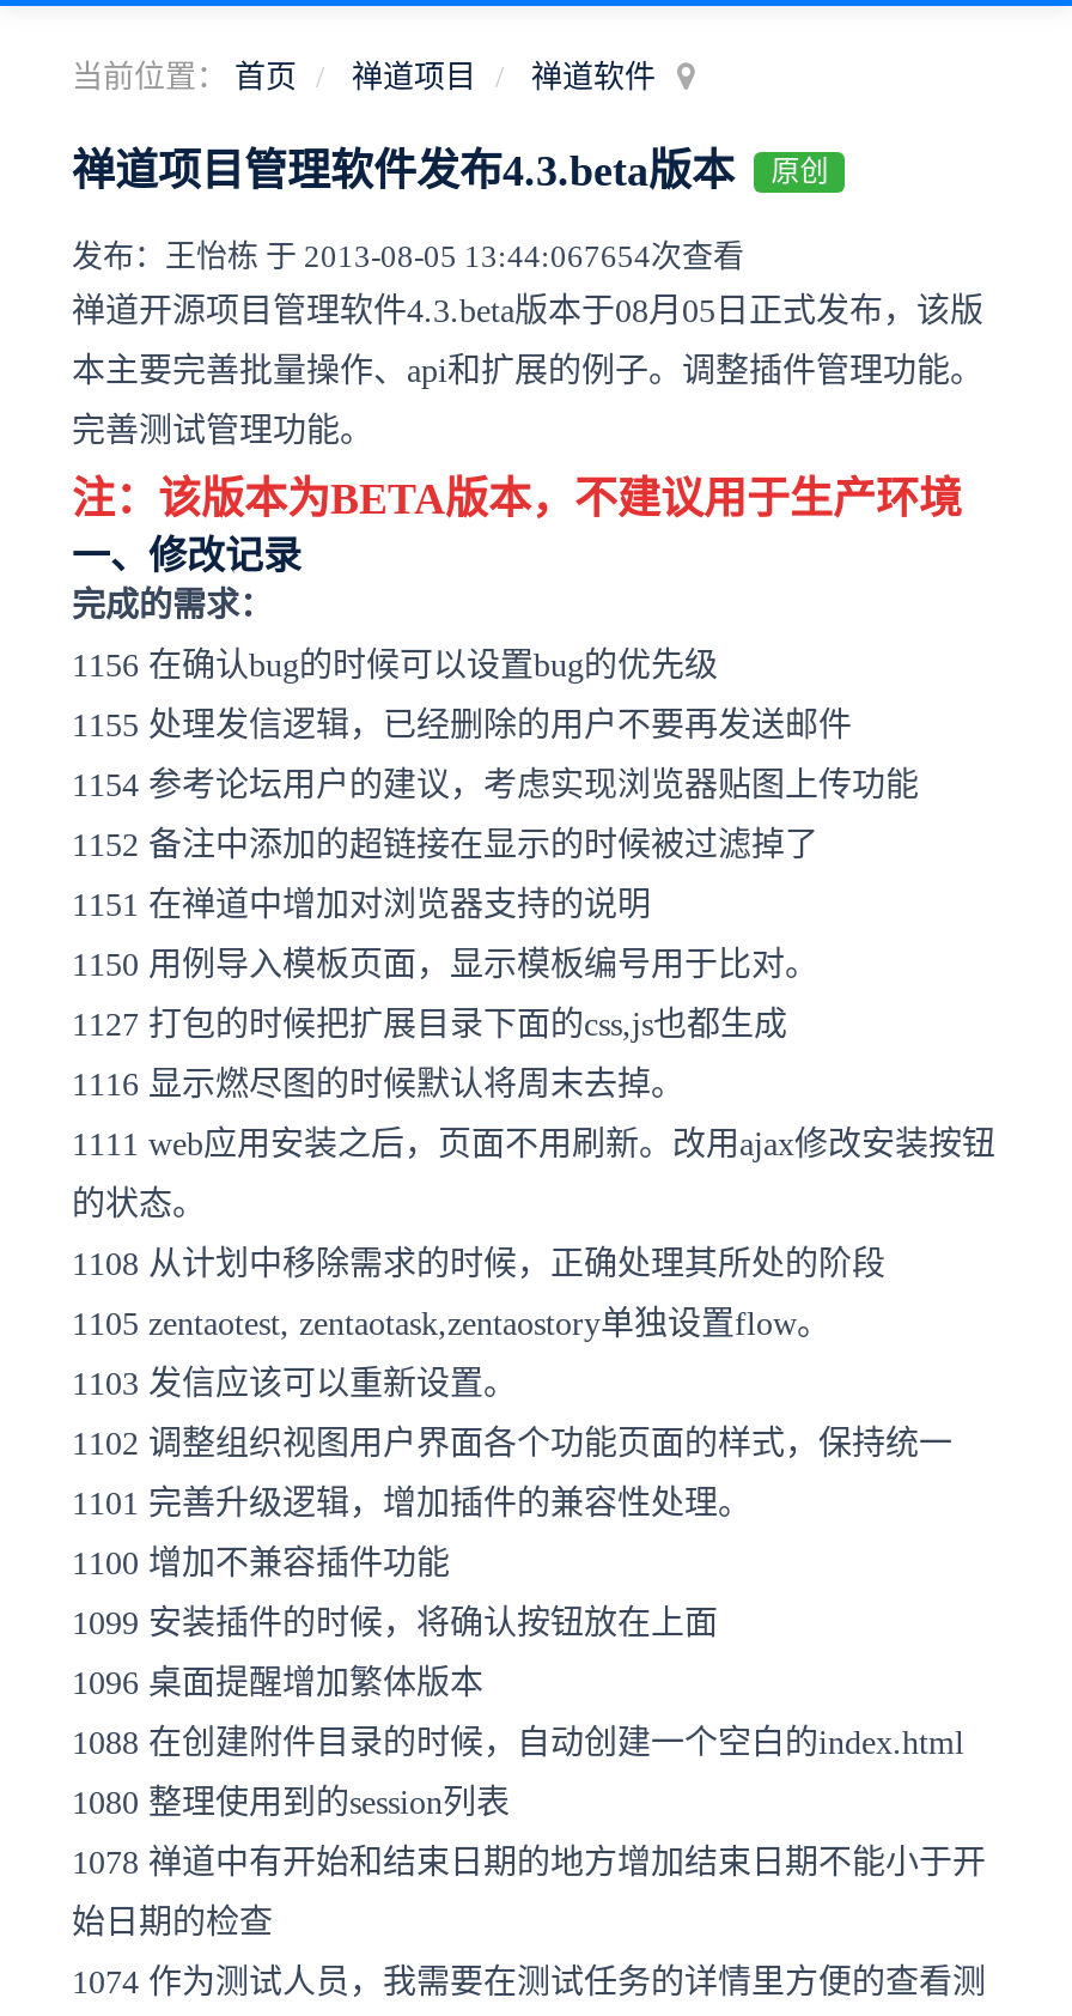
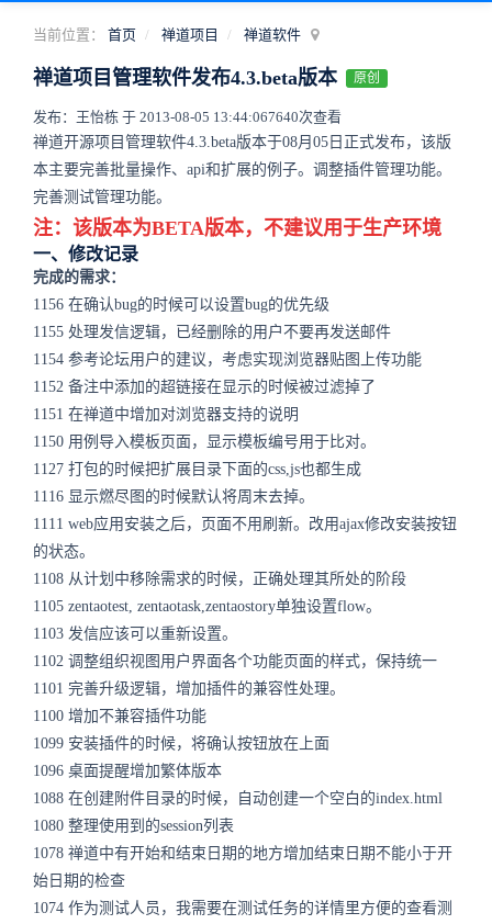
- 发布：王怡栋 于 2013-08-05 13:44:067654次查看
+ 发布：王怡栋 于 2013-08-05 13:44:067640次查看
